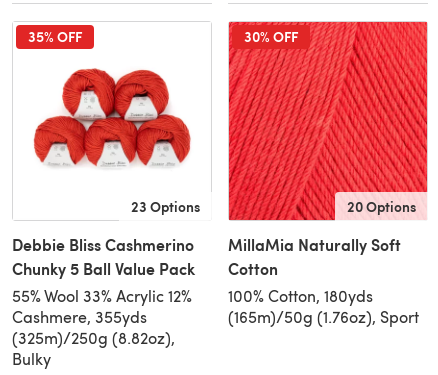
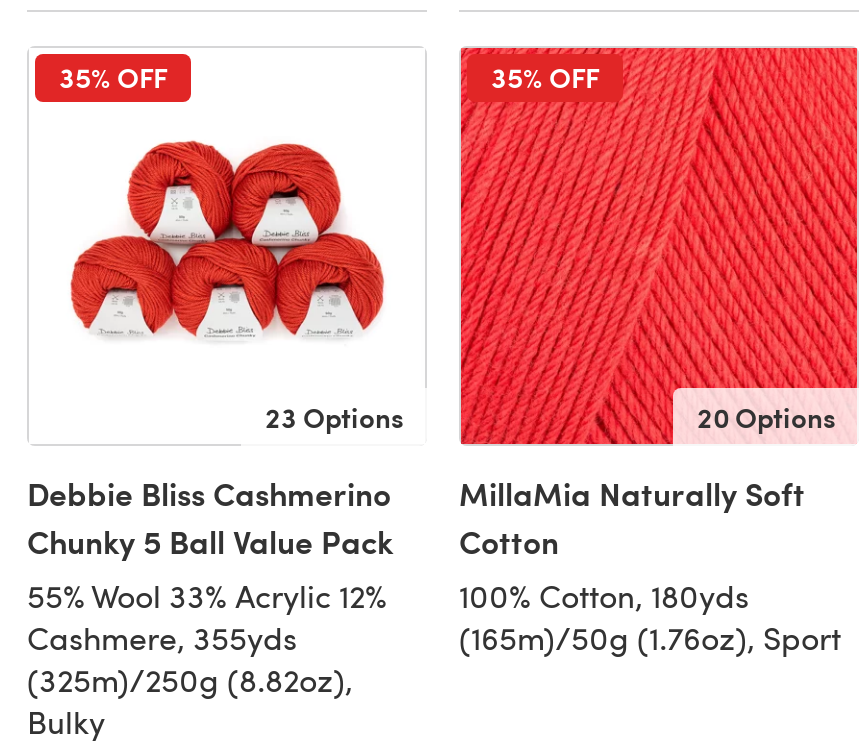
- 30% OFF
+ 35% OFF
